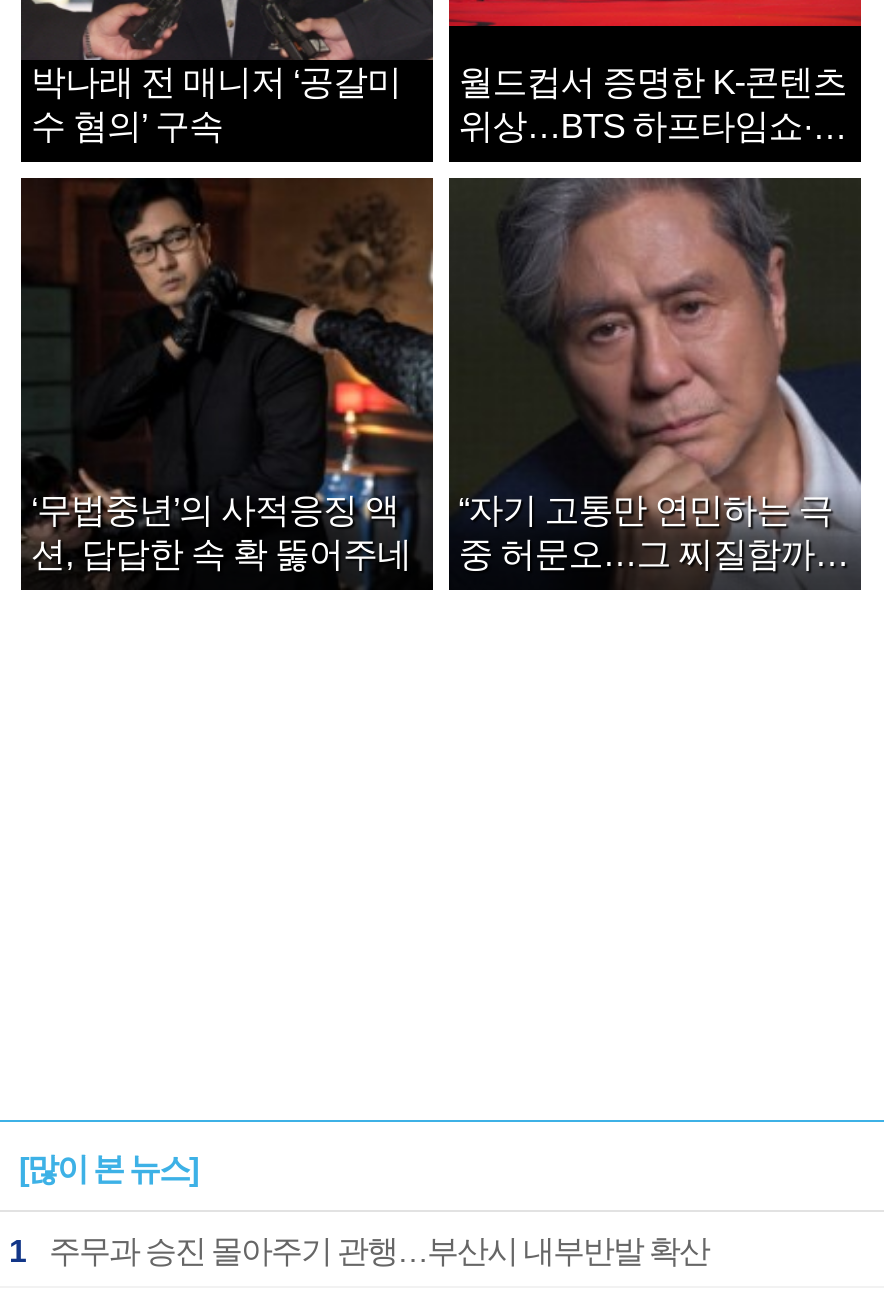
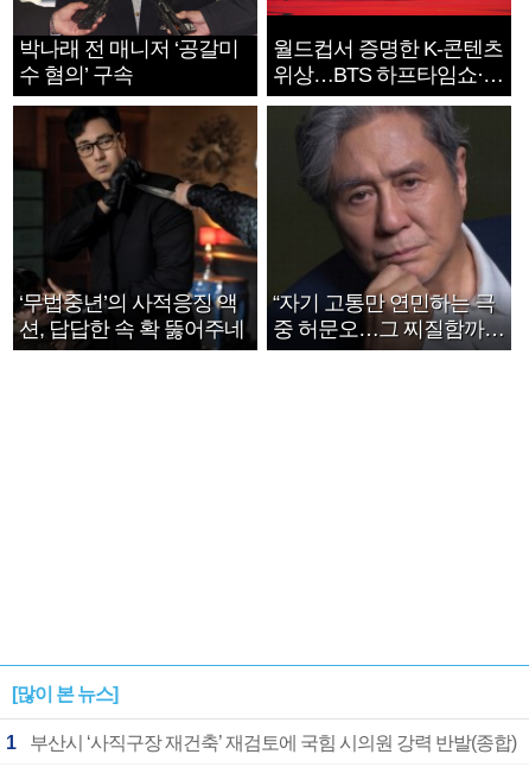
- 주무과 승진 몰아주기 관행…부산시 내부반발 확산
+ 부산시 ‘사직구장 재건축’ 재검토에 국힘 시의원 강력 반발(종합)
